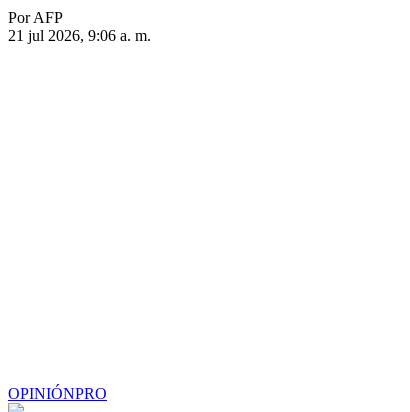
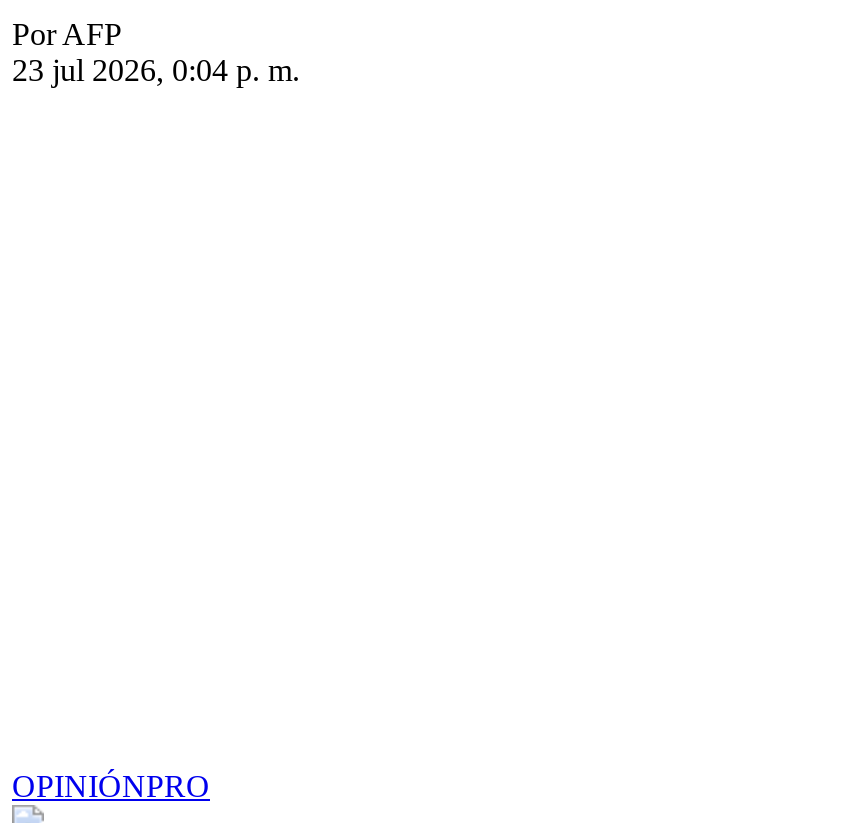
- 21 jul 2026, 9:06 a. m.
+ 23 jul 2026, 0:04 p. m.
